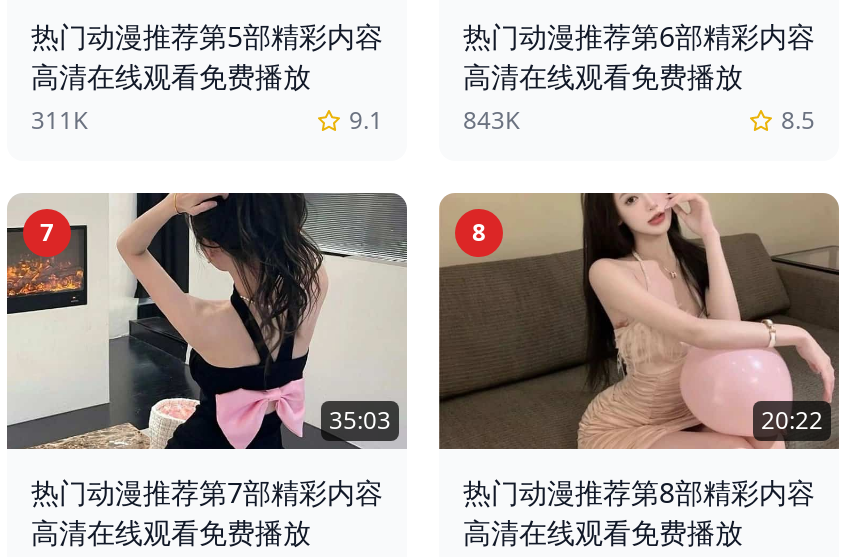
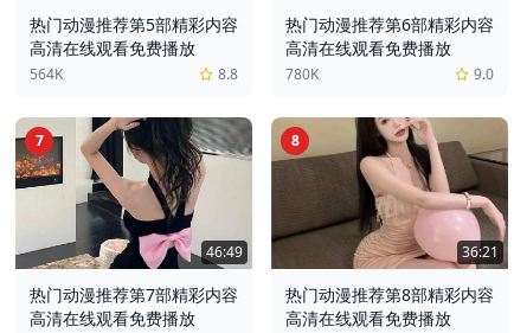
- 311K
- 9.1
+ 564K
+ 8.8

- 843K
- 8.5
+ 780K
+ 9.0

- 35:03
+ 46:49

- 20:22
+ 36:21
